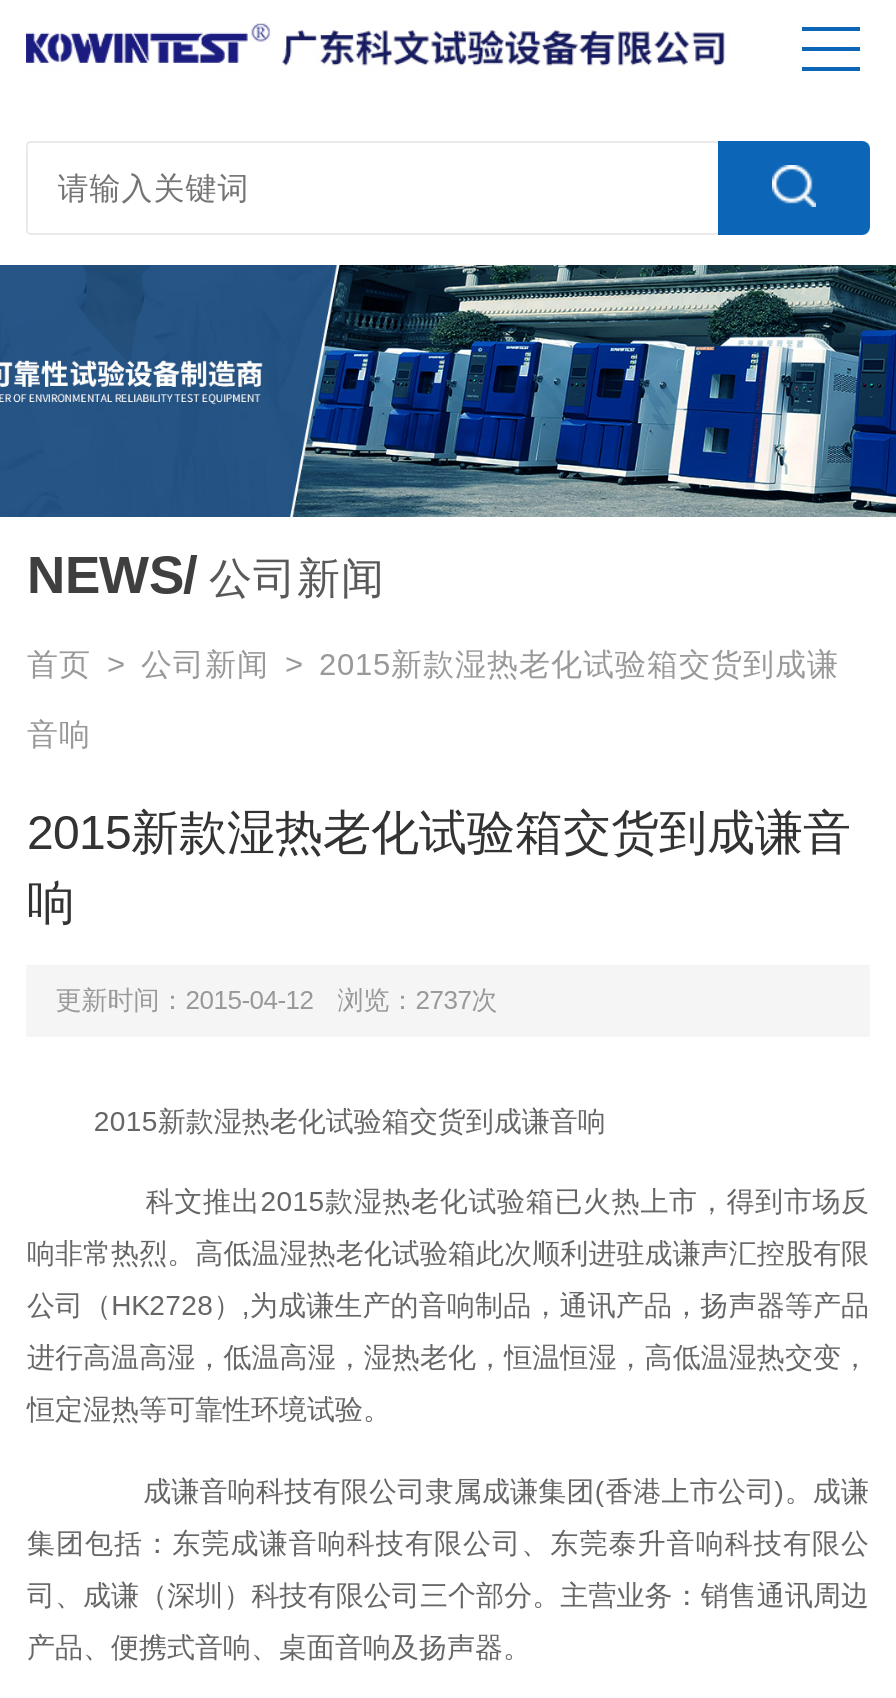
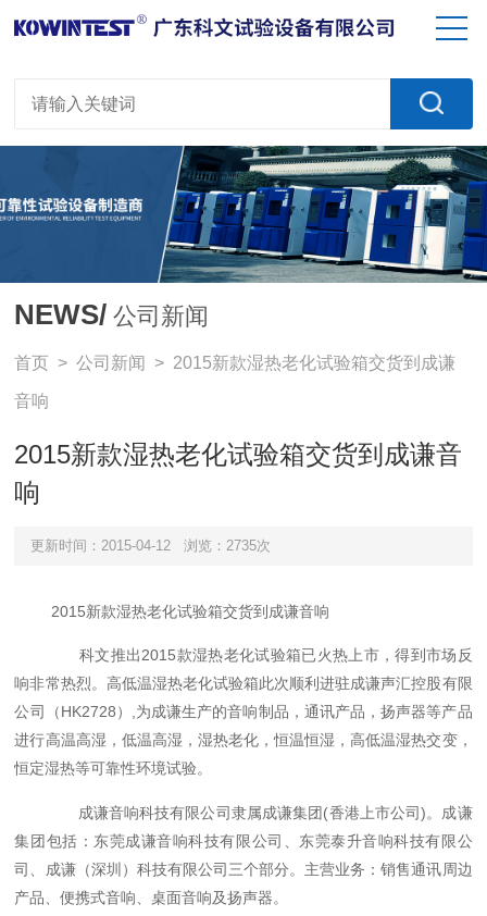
- 更新时间：2015-04-12 浏览：2737次
+ 更新时间：2015-04-12 浏览：2735次
